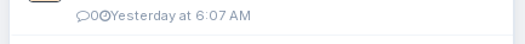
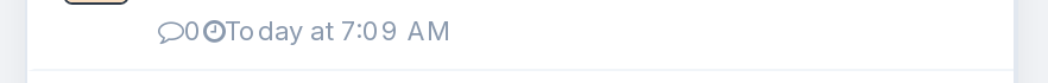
- Yesterday at 6:07 AM
+ Today at 7:09 AM
